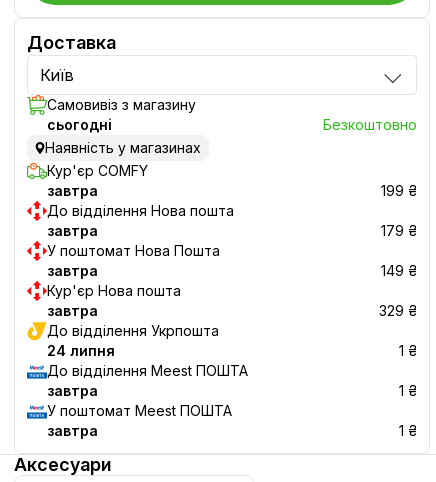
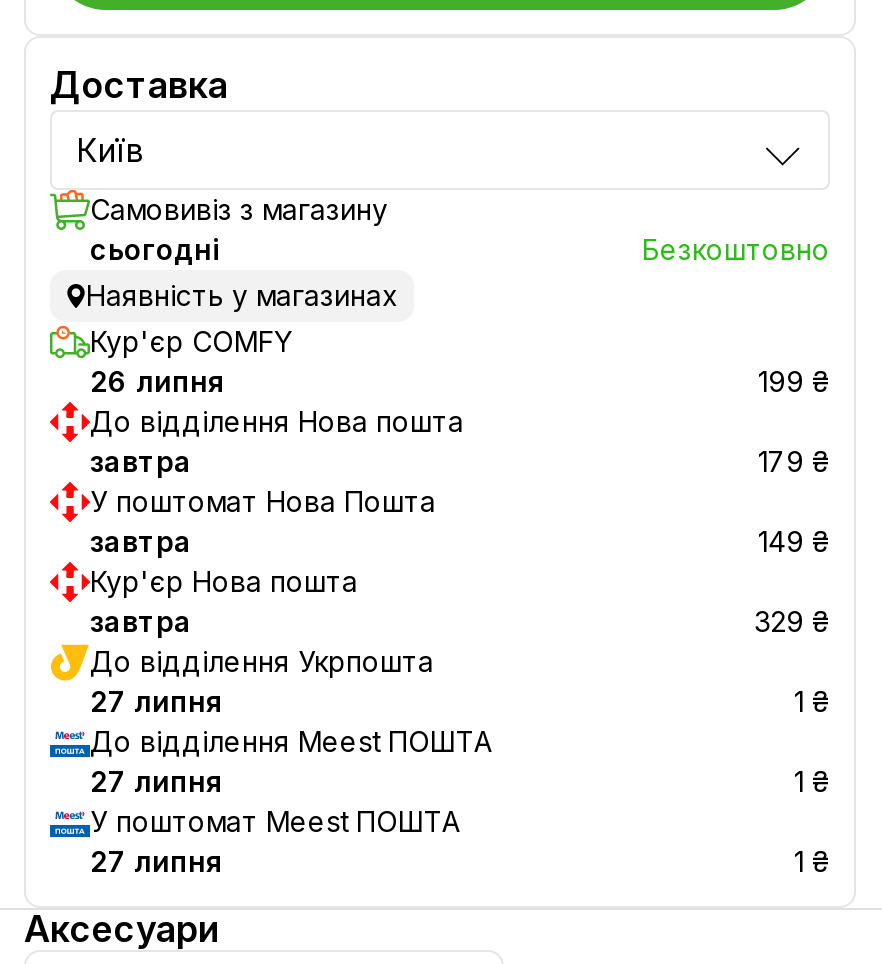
- завтра
+ 26 липня

- 24 липня
+ 27 липня

- завтра
+ 27 липня

- завтра
+ 27 липня
